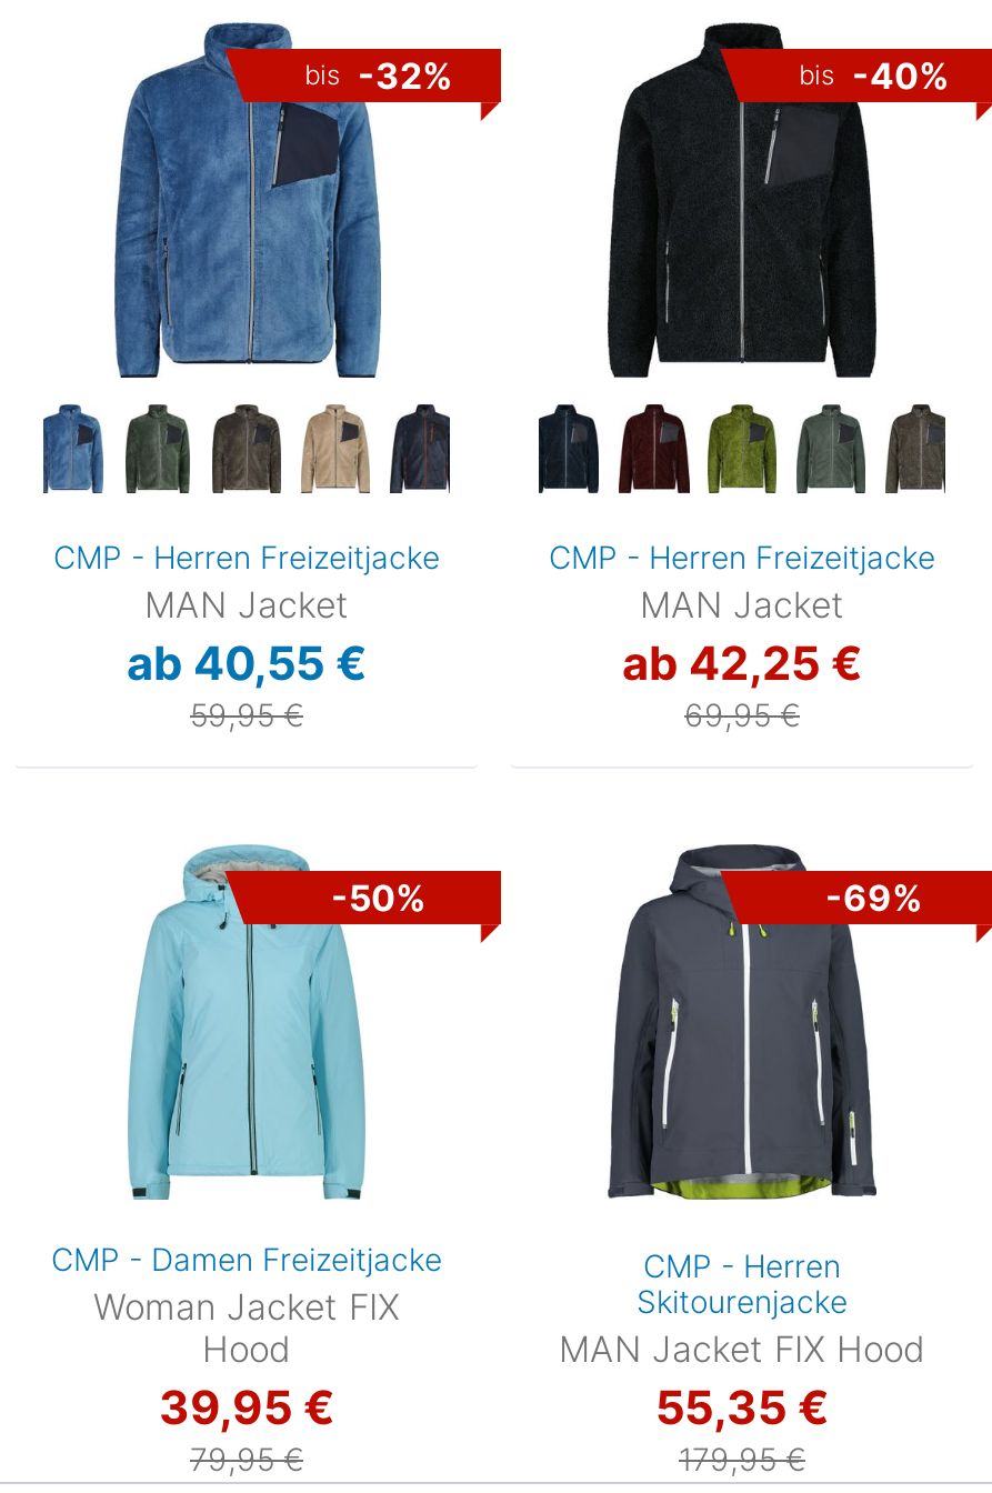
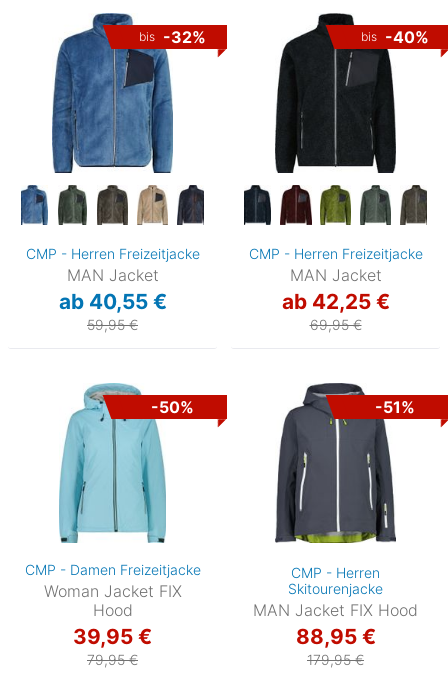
- -69%
+ -51%

- 55,35 €
+ 88,95 €
